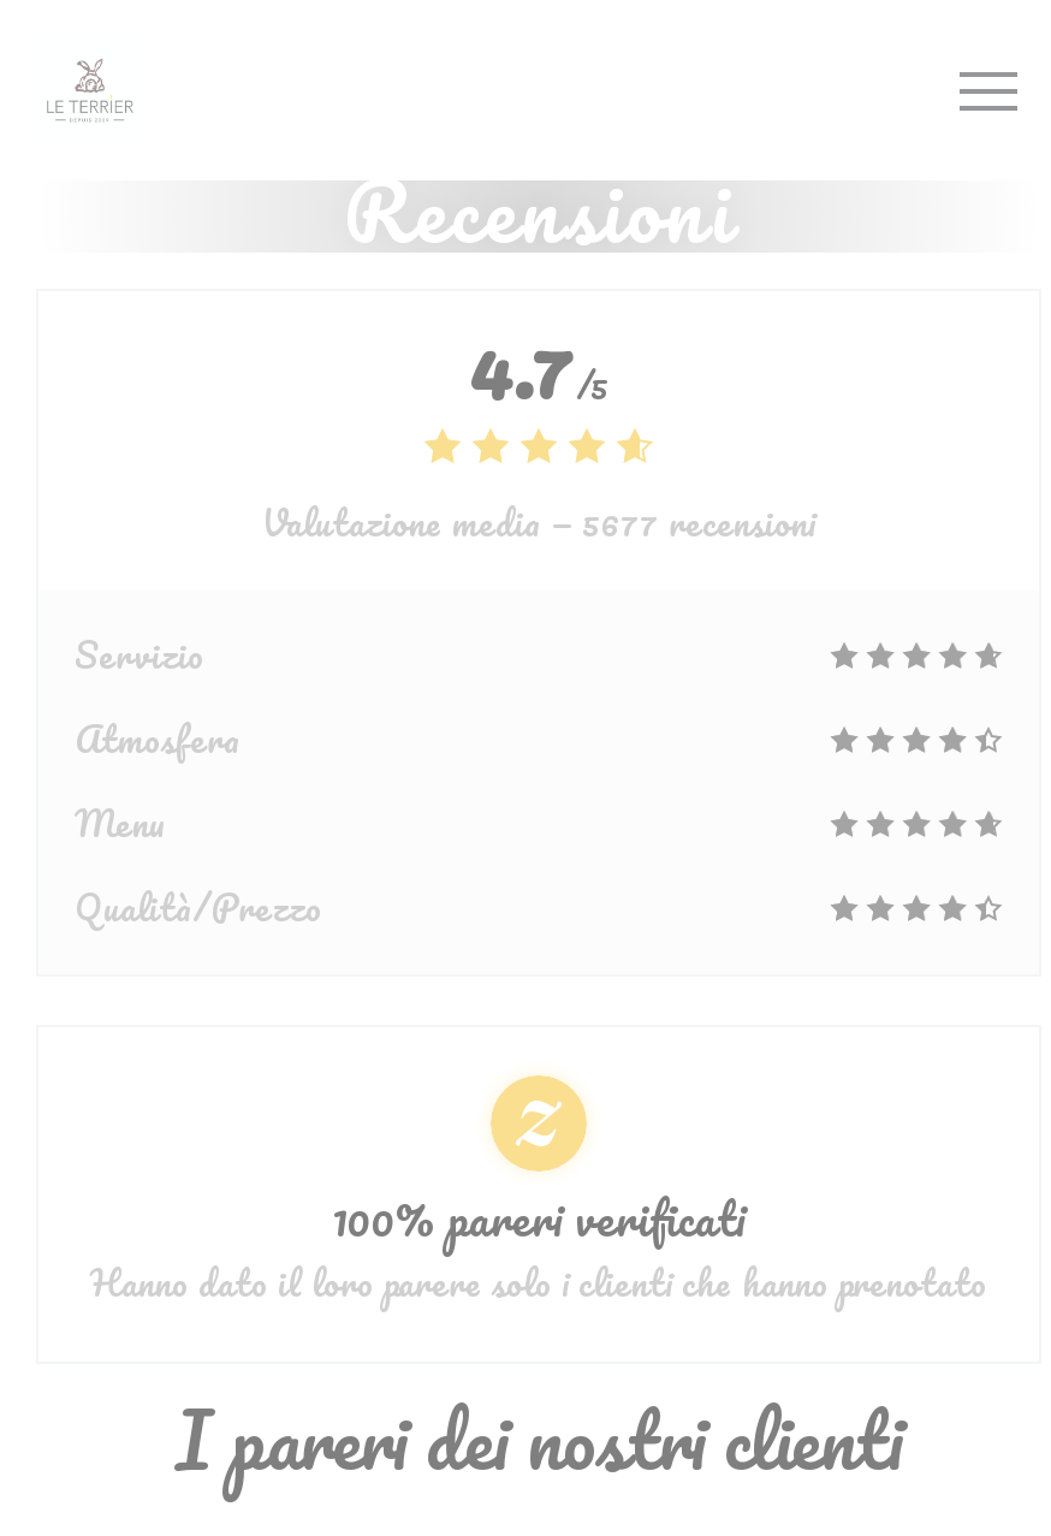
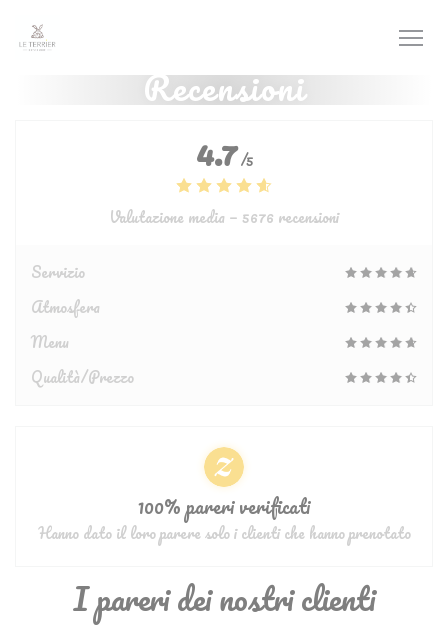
- Valutazione media — 5677 recensioni
+ Valutazione media — 5676 recensioni
